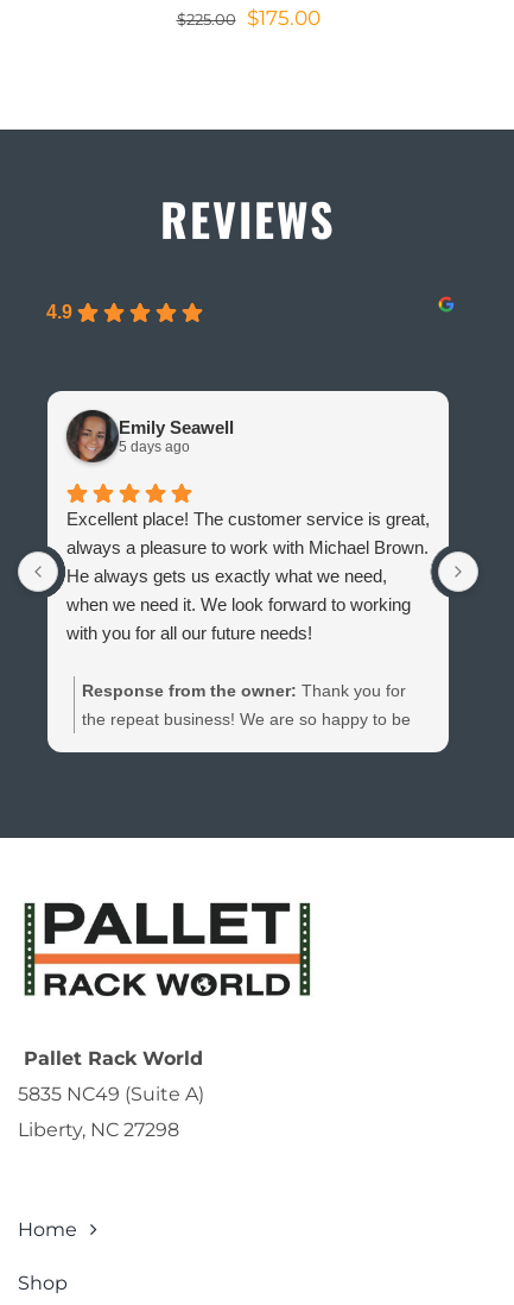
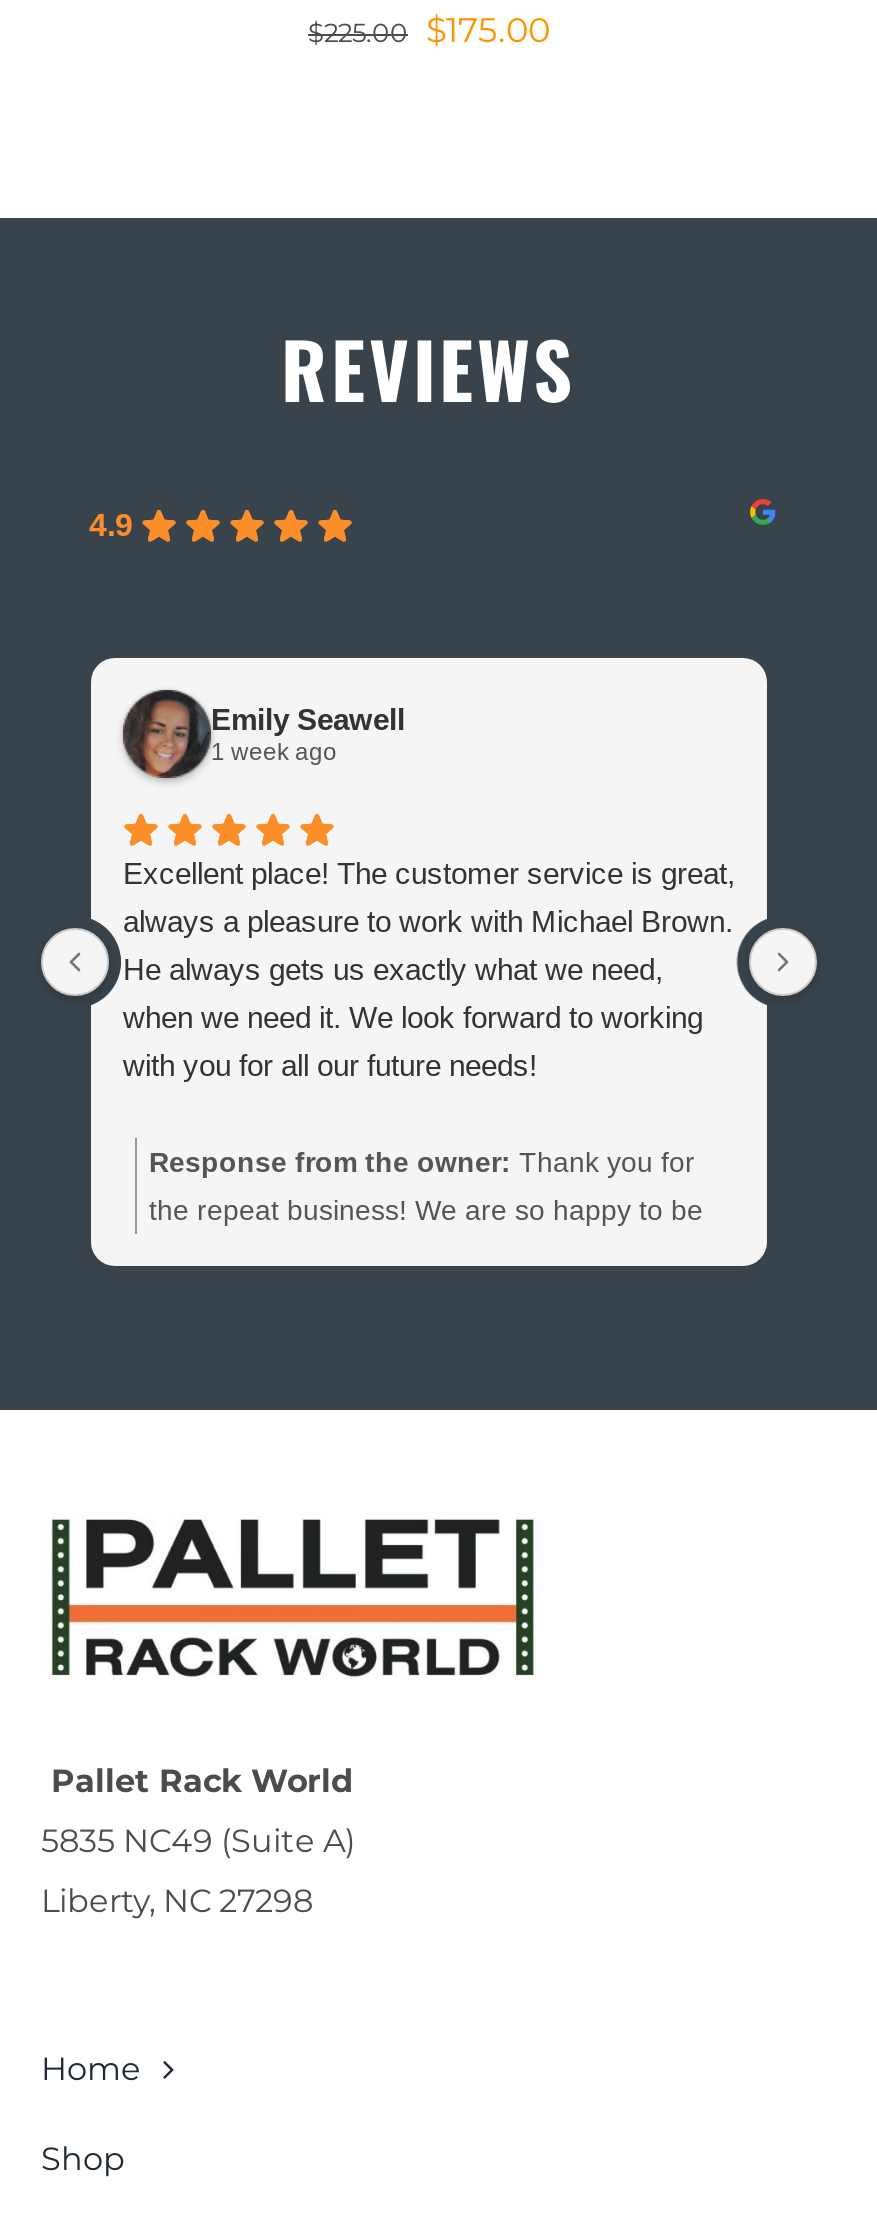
- 5 days ago
+ 1 week ago
